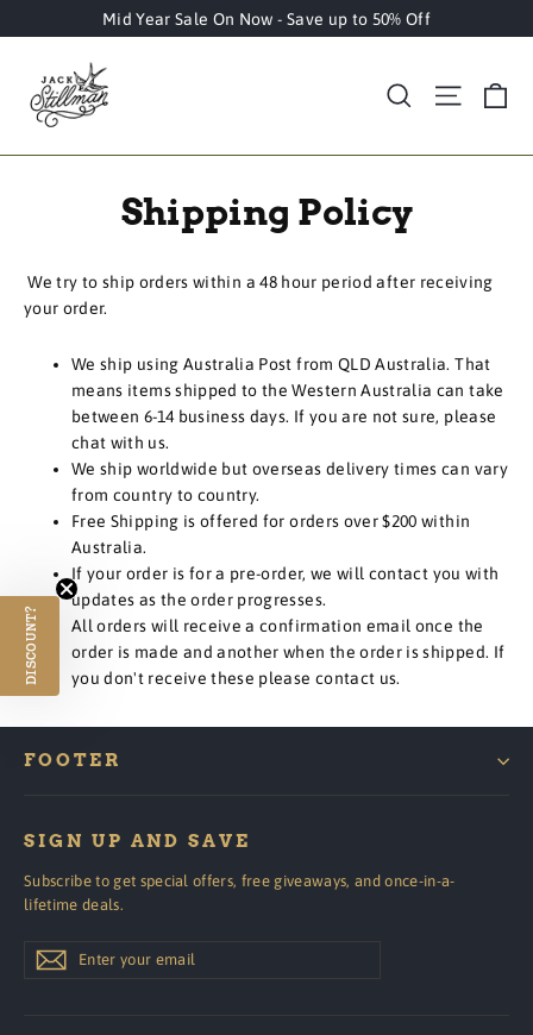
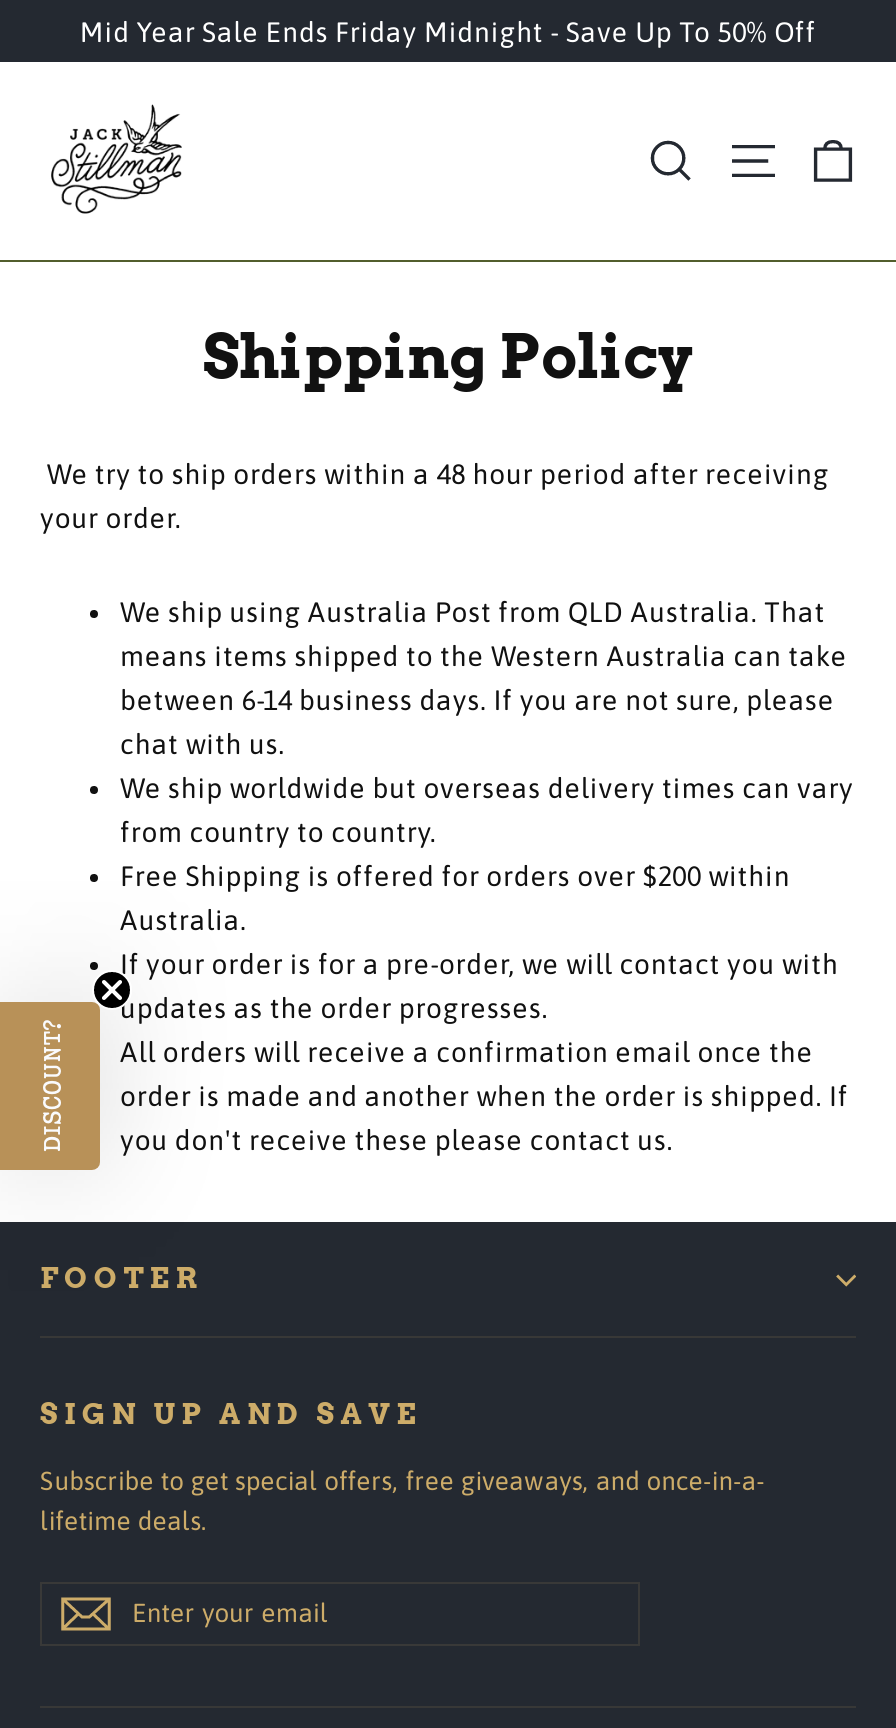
- Mid Year Sale On Now - Save up to 50% Off
+ Mid Year Sale Ends Friday Midnight - Save Up To 50% Off
